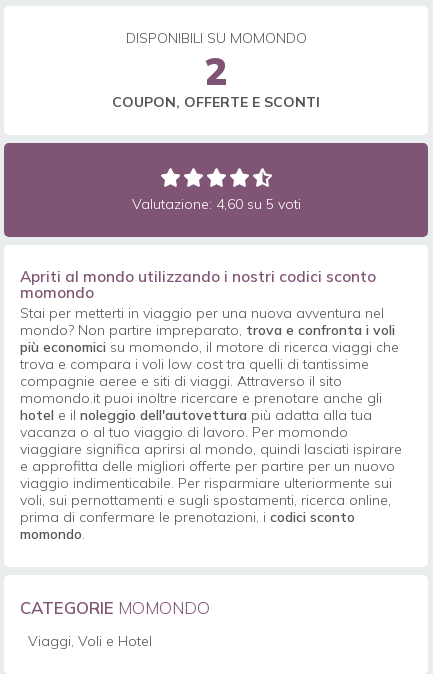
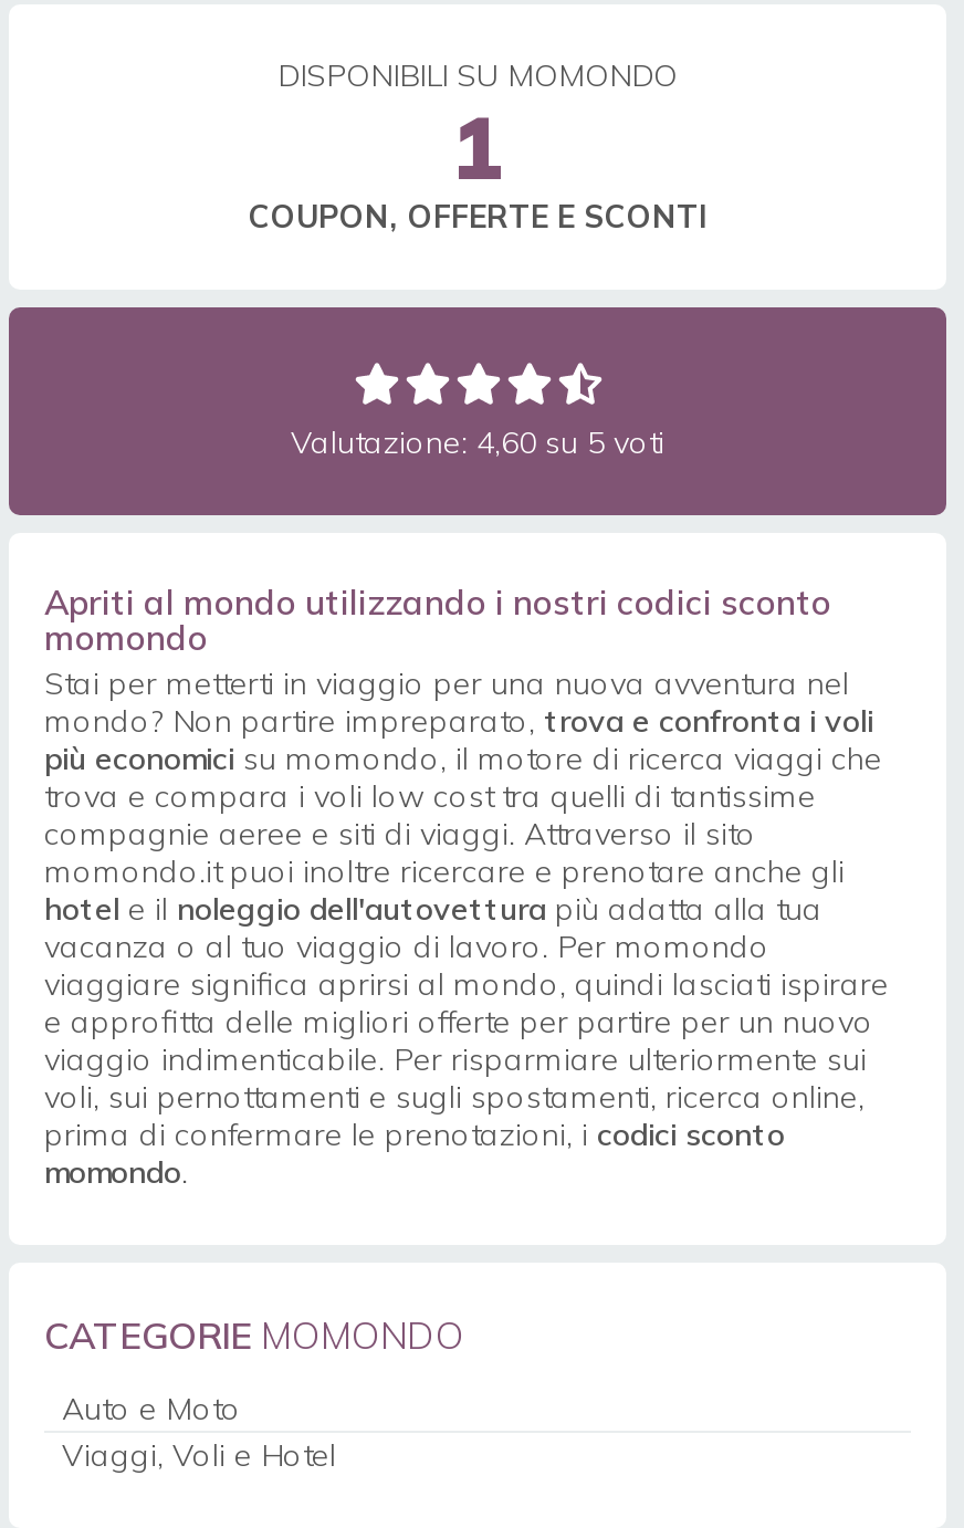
- 2
+ 1

+ Auto e Moto
